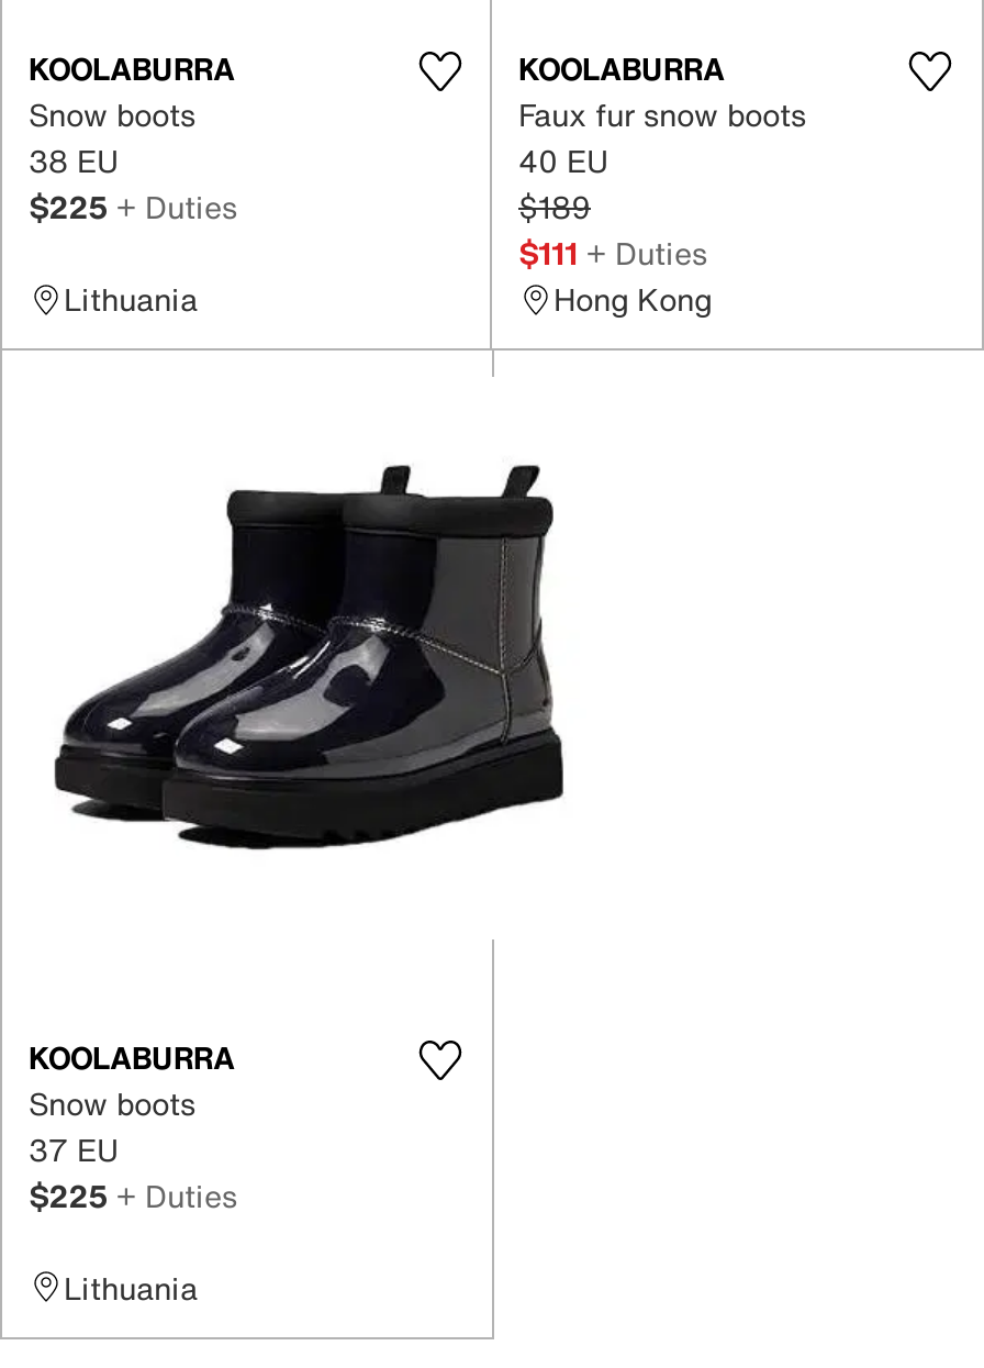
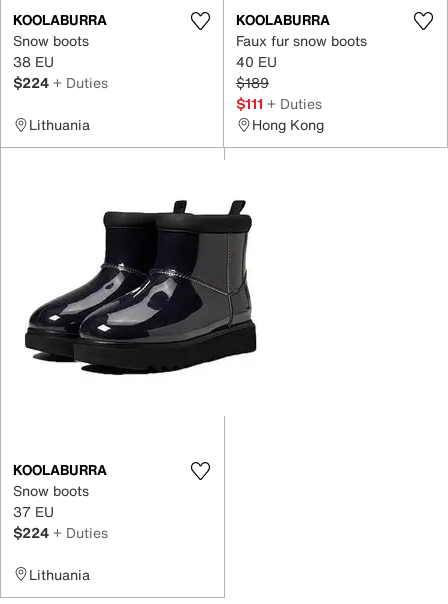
- $225 + Duties
+ $224 + Duties

- $225 + Duties
+ $224 + Duties
